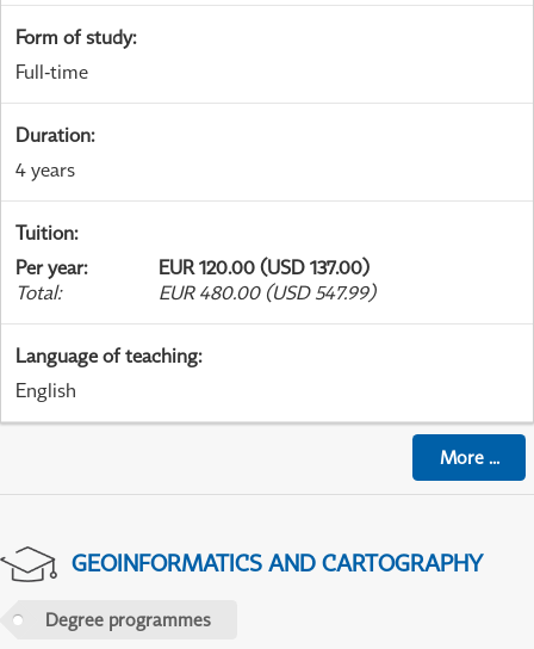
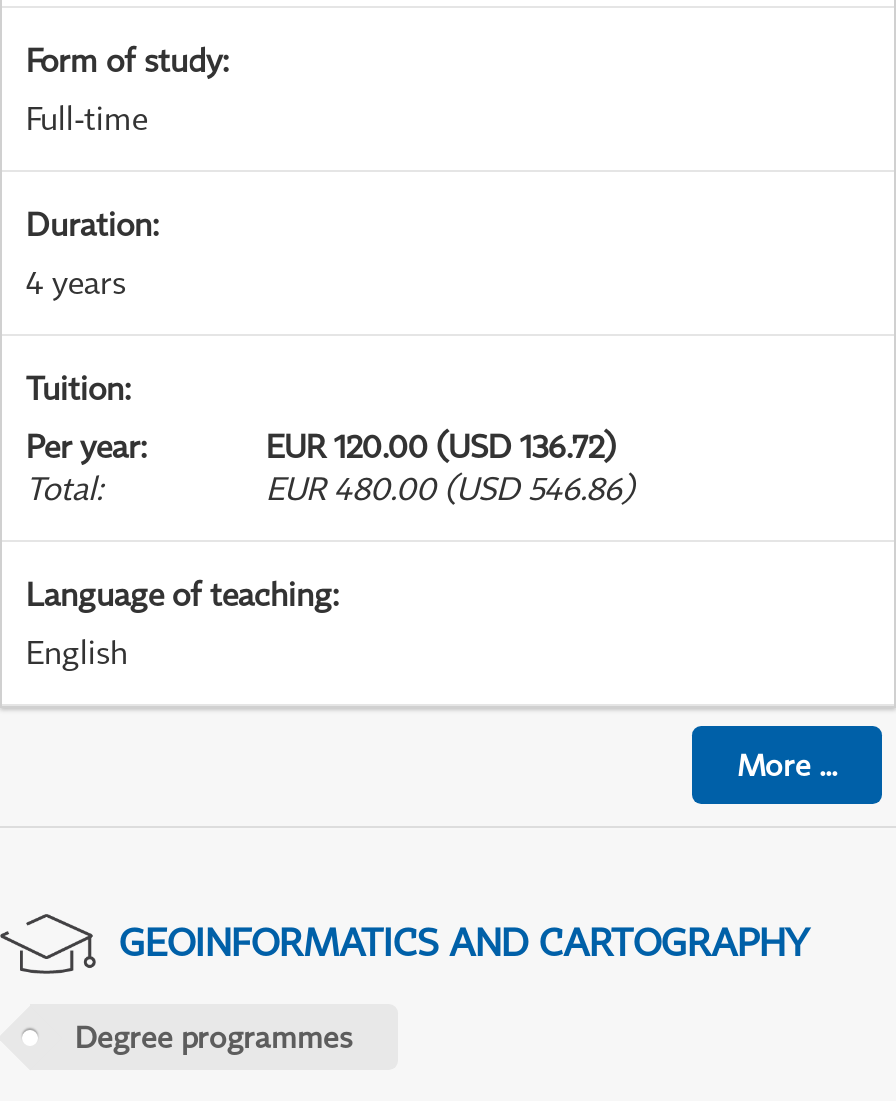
- EUR 120.00 (USD 137.00)
+ EUR 120.00 (USD 136.72)

- EUR 480.00 (USD 547.99)
+ EUR 480.00 (USD 546.86)
